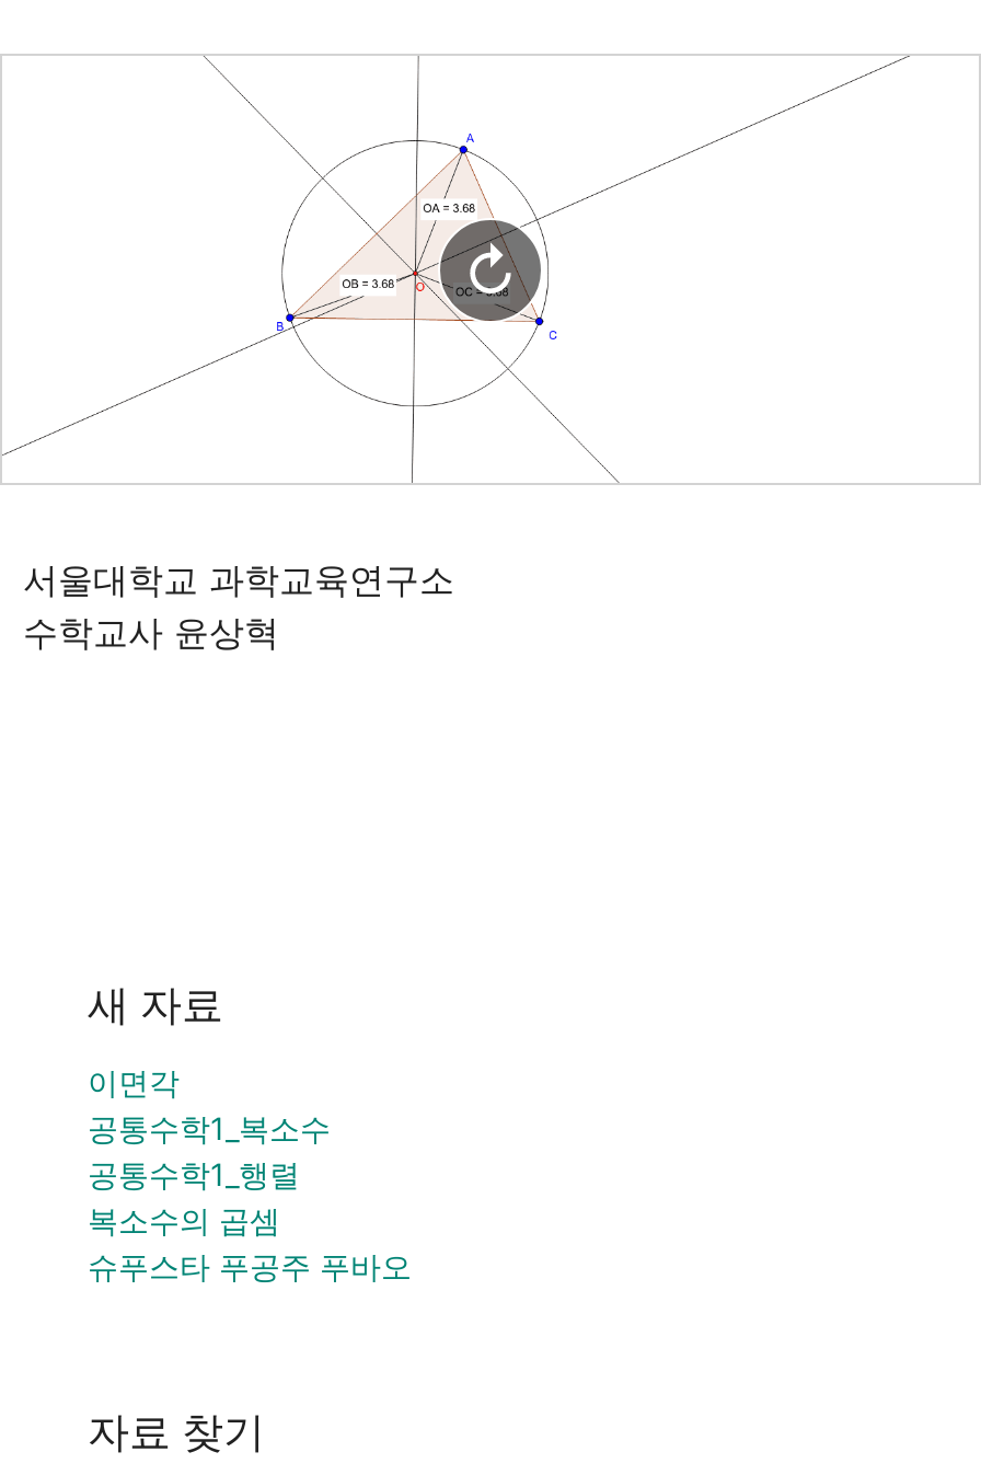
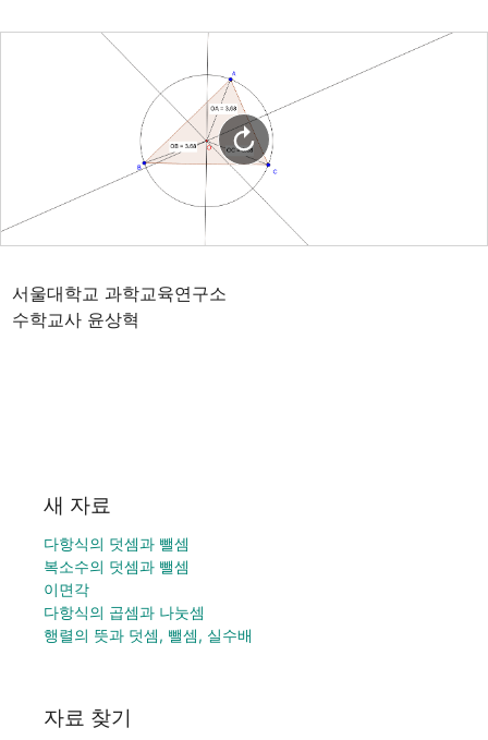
+ 다항식의 덧셈과 뺄셈
+ 복소수의 덧셈과 뺄셈

moved down: 이면각

- 공통수학1_복소수
- 공통수학1_행렬
- 복소수의 곱셈
- 슈푸스타 푸공주 푸바오
+ 다항식의 곱셈과 나눗셈
+ 행렬의 뜻과 덧셈, 뺄셈, 실수배
